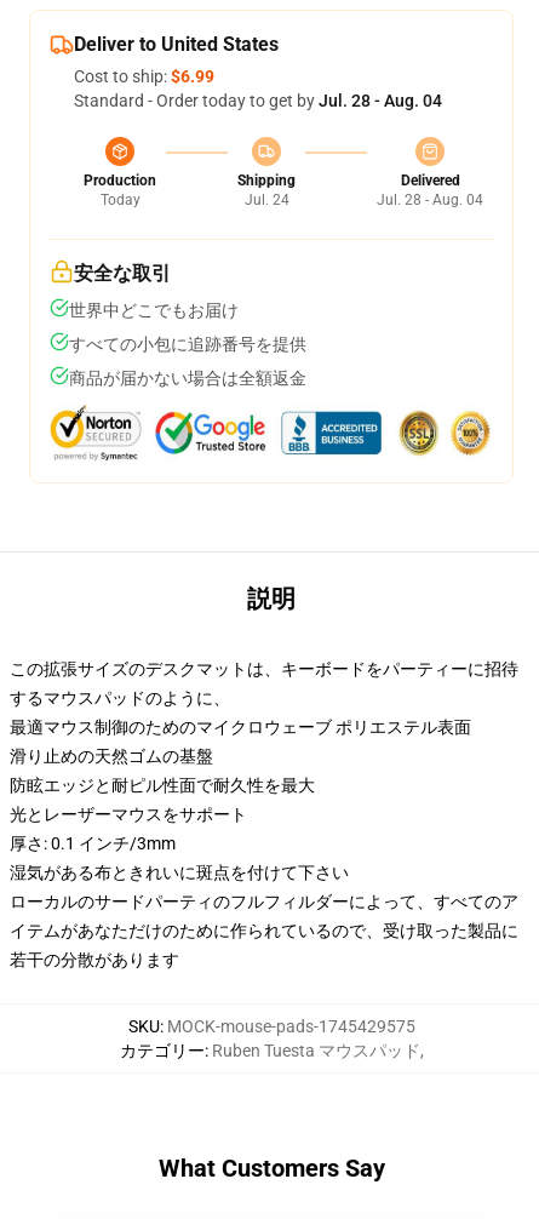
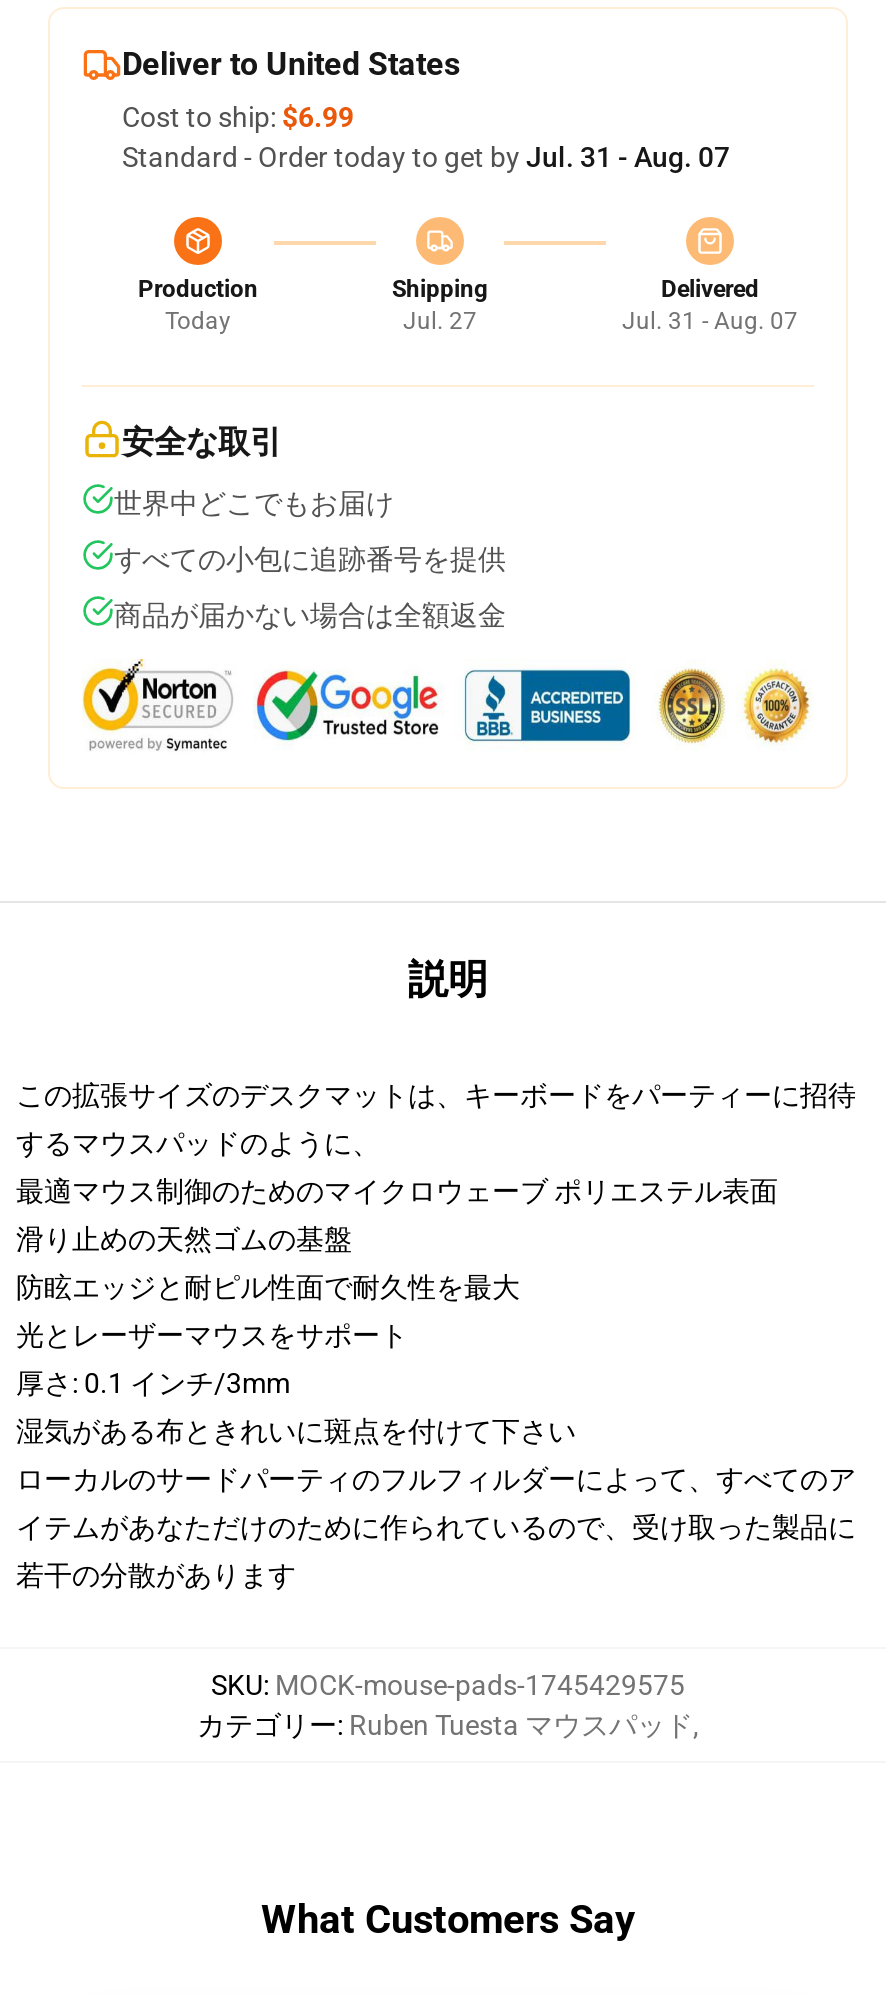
- Standard - Order today to get by Jul. 28 - Aug. 04
+ Standard - Order today to get by Jul. 31 - Aug. 07

- Jul. 24
+ Jul. 27

- Jul. 28 - Aug. 04
+ Jul. 31 - Aug. 07
